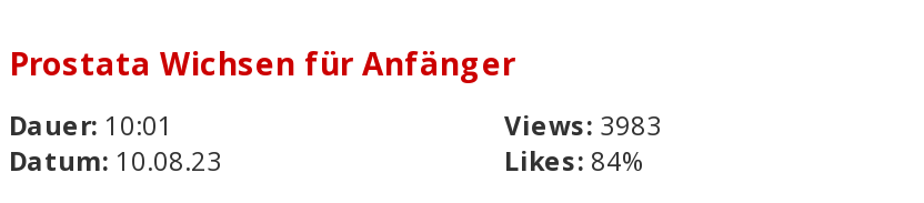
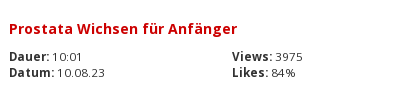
- Views: 3983
+ Views: 3975
